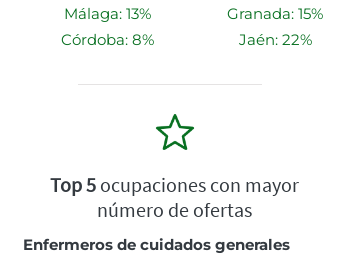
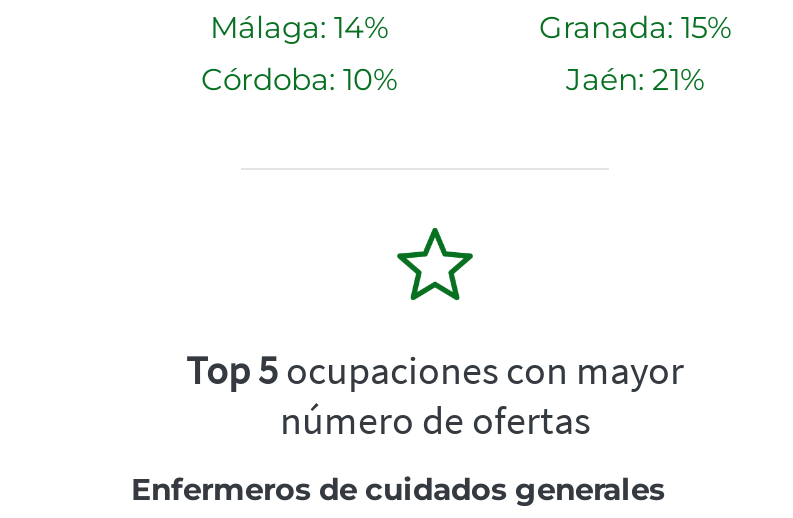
- Málaga: 13%
+ Málaga: 14%

- Córdoba: 8%
+ Córdoba: 10%

- Jaén: 22%
+ Jaén: 21%
